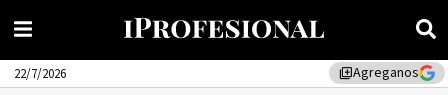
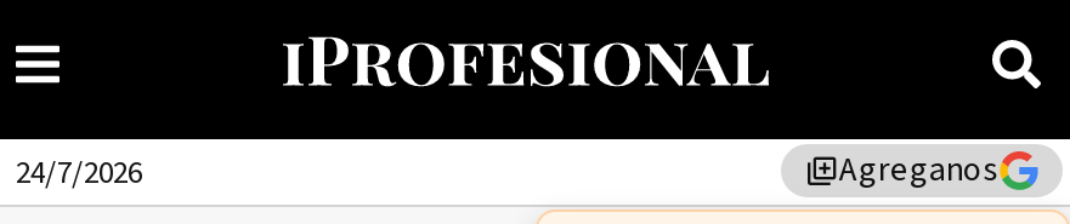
- 22/7/2026
+ 24/7/2026
